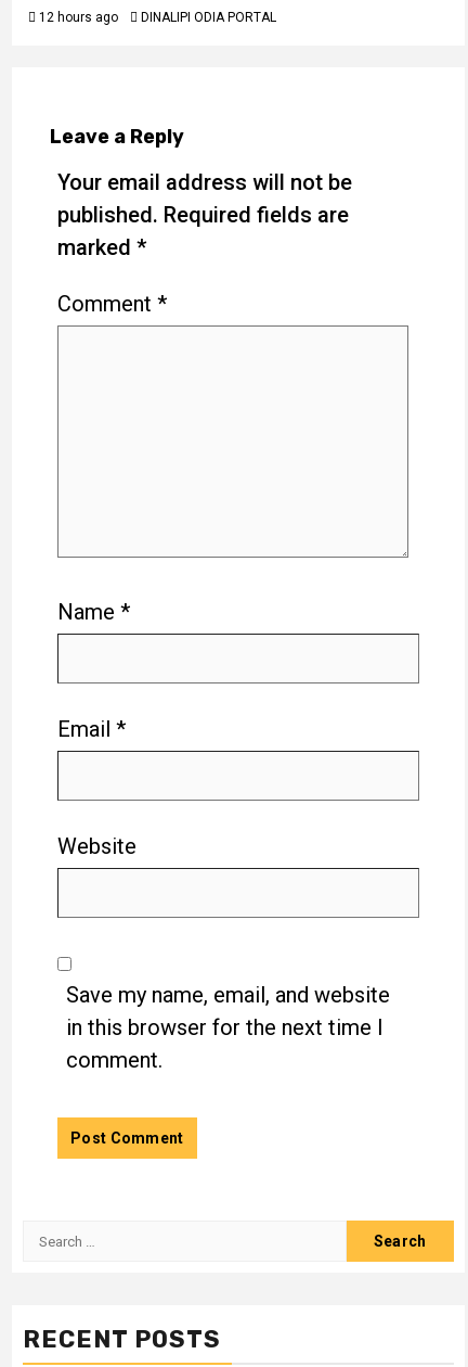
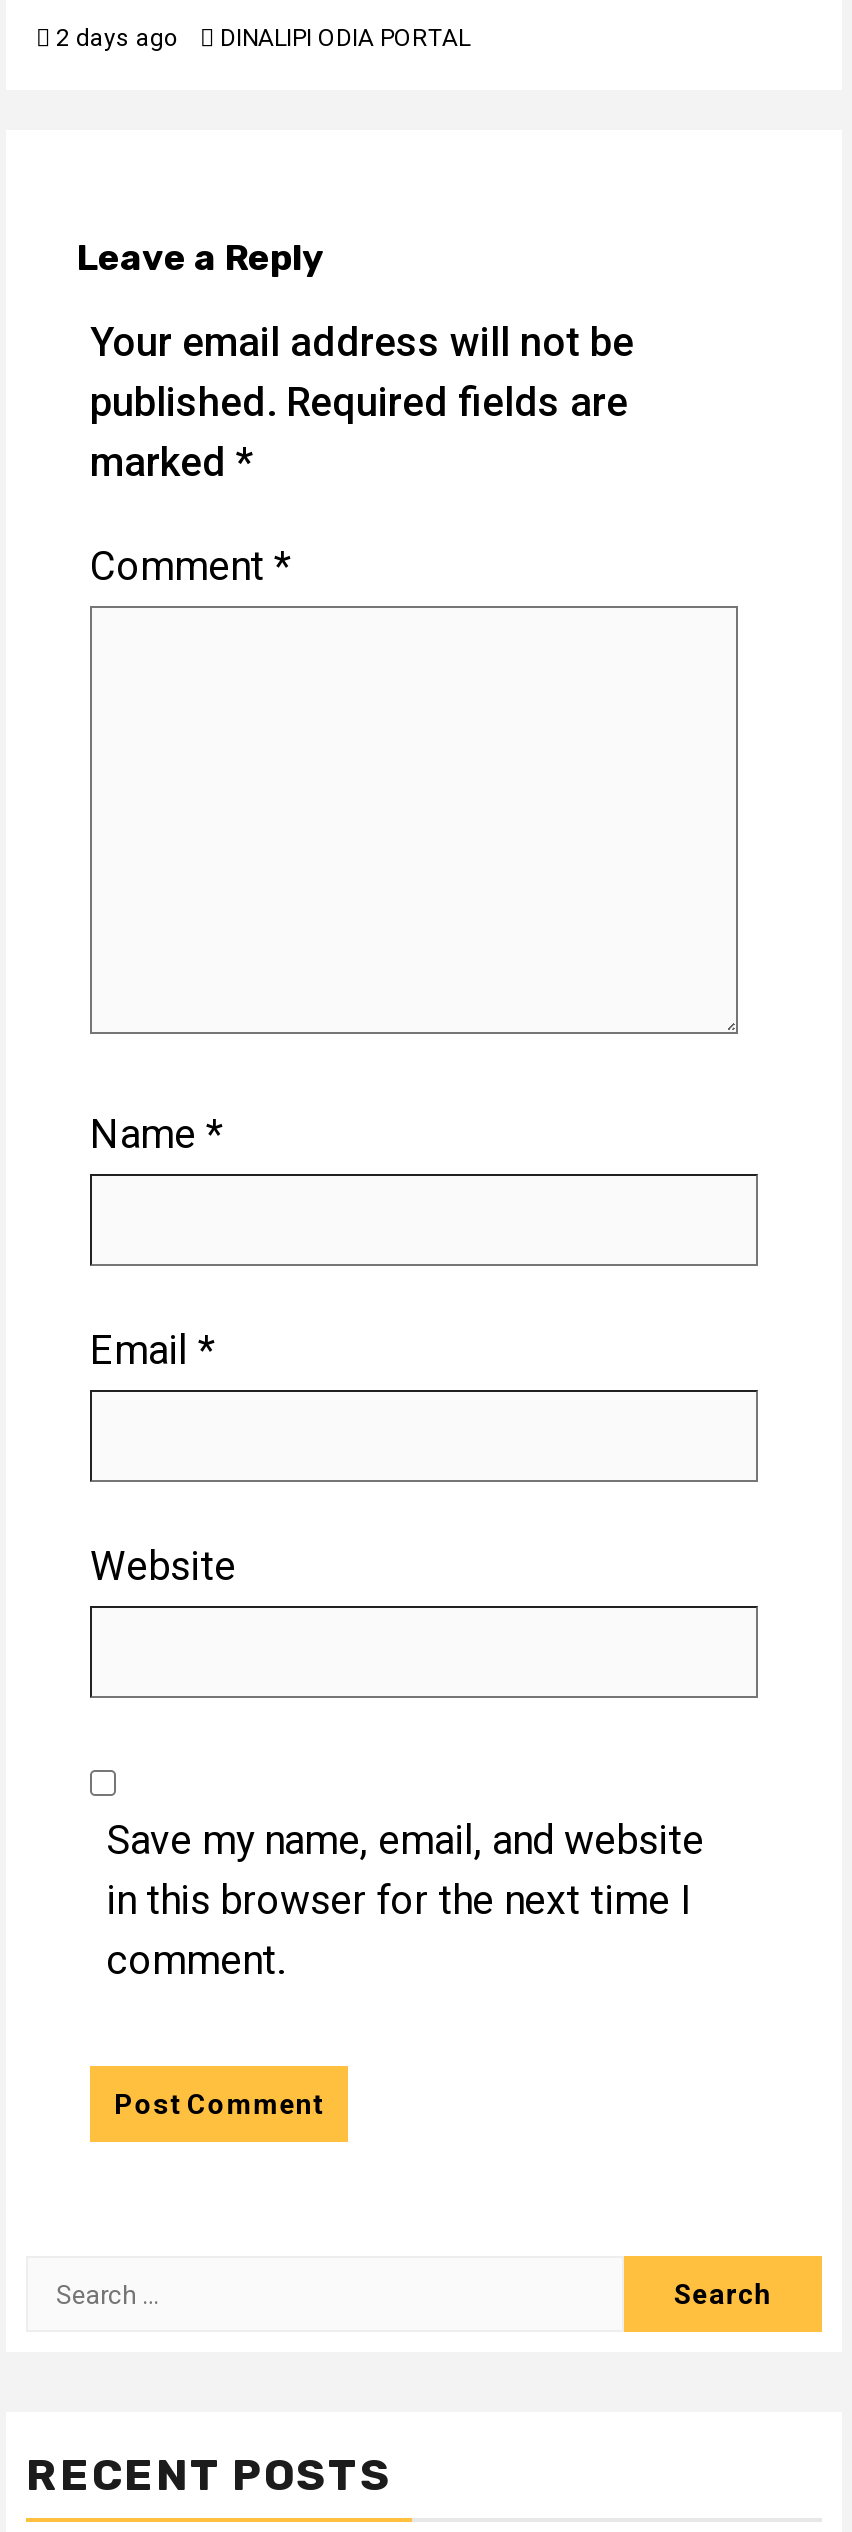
- 12 hours ago DINALIPI ODIA PORTAL
+ 2 days ago DINALIPI ODIA PORTAL
